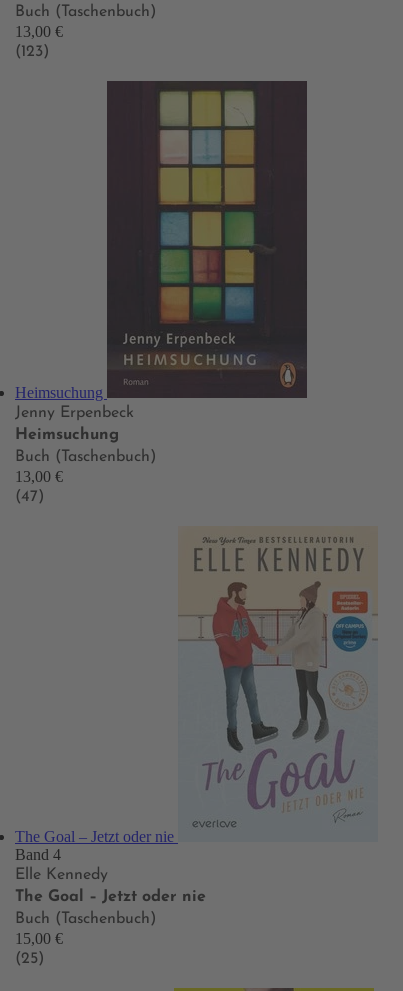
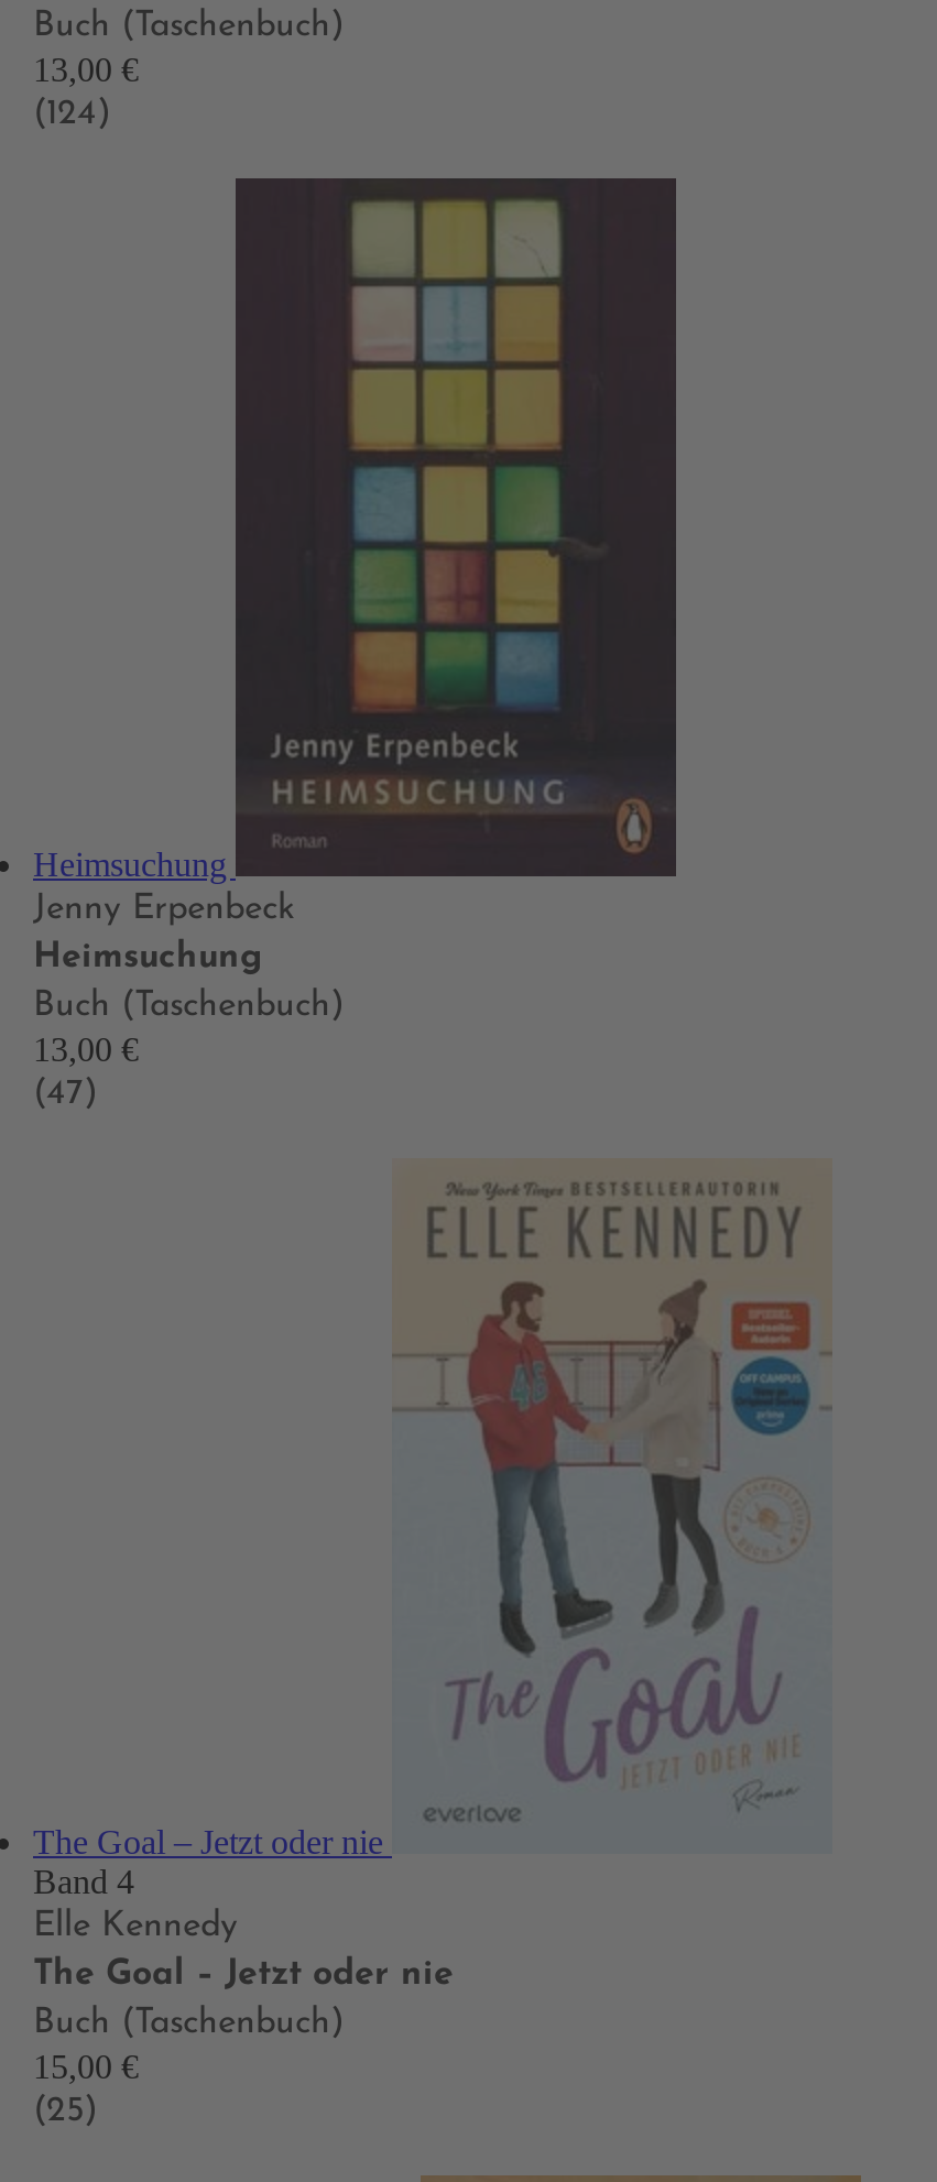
- (123)
+ (124)
